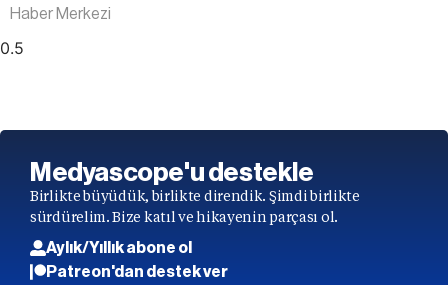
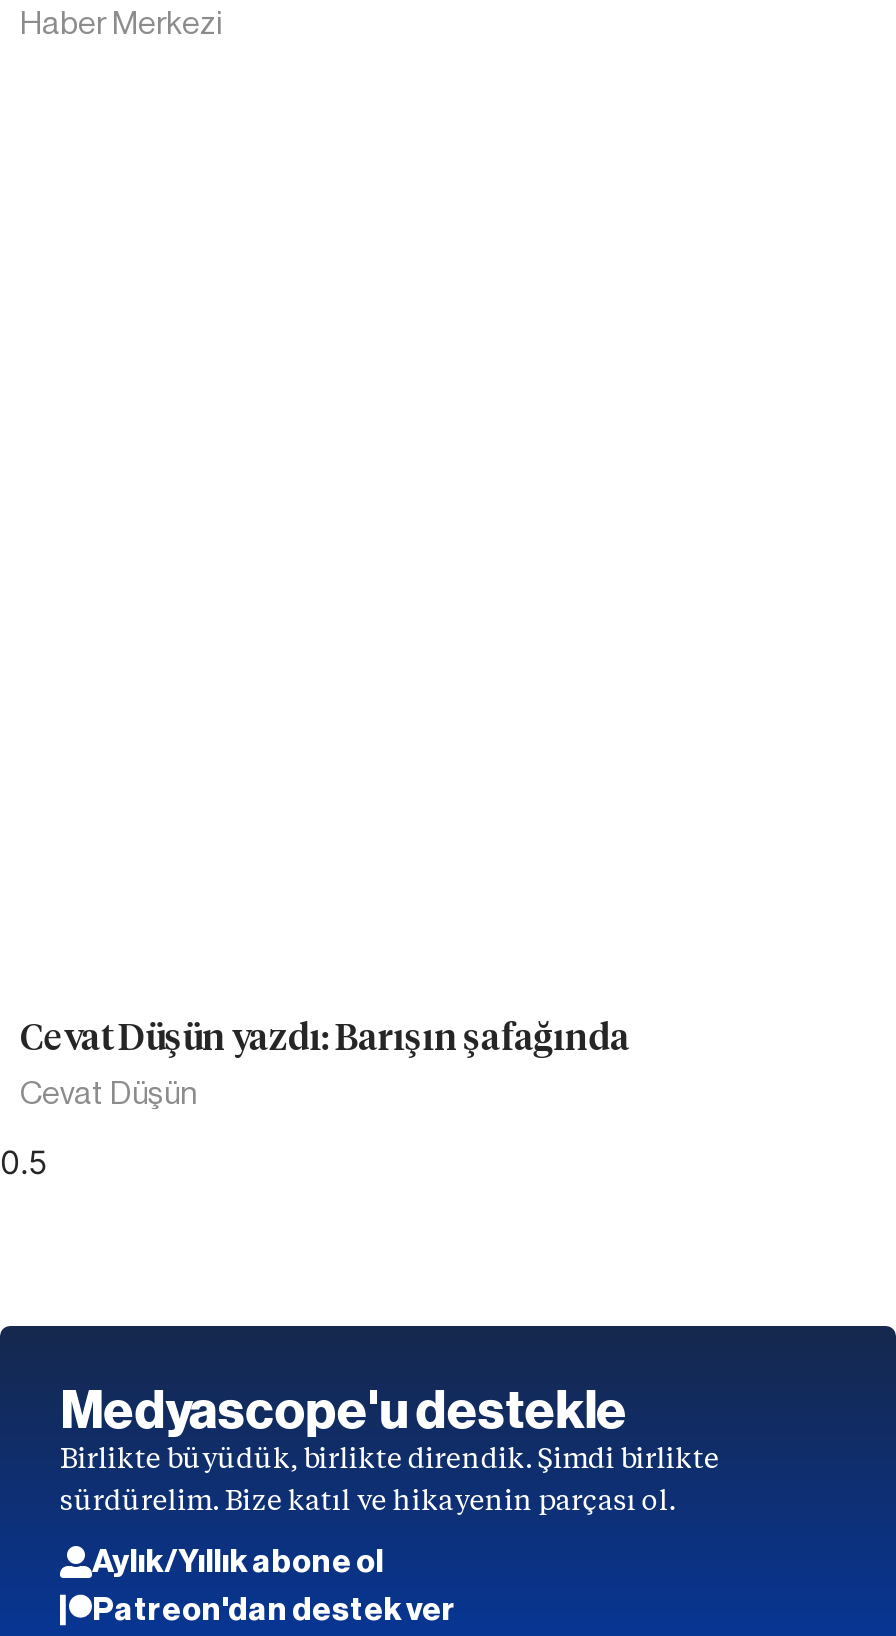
+ Cevat Düşün yazdı: Barışın şafağında
+ Cevat Düşün
